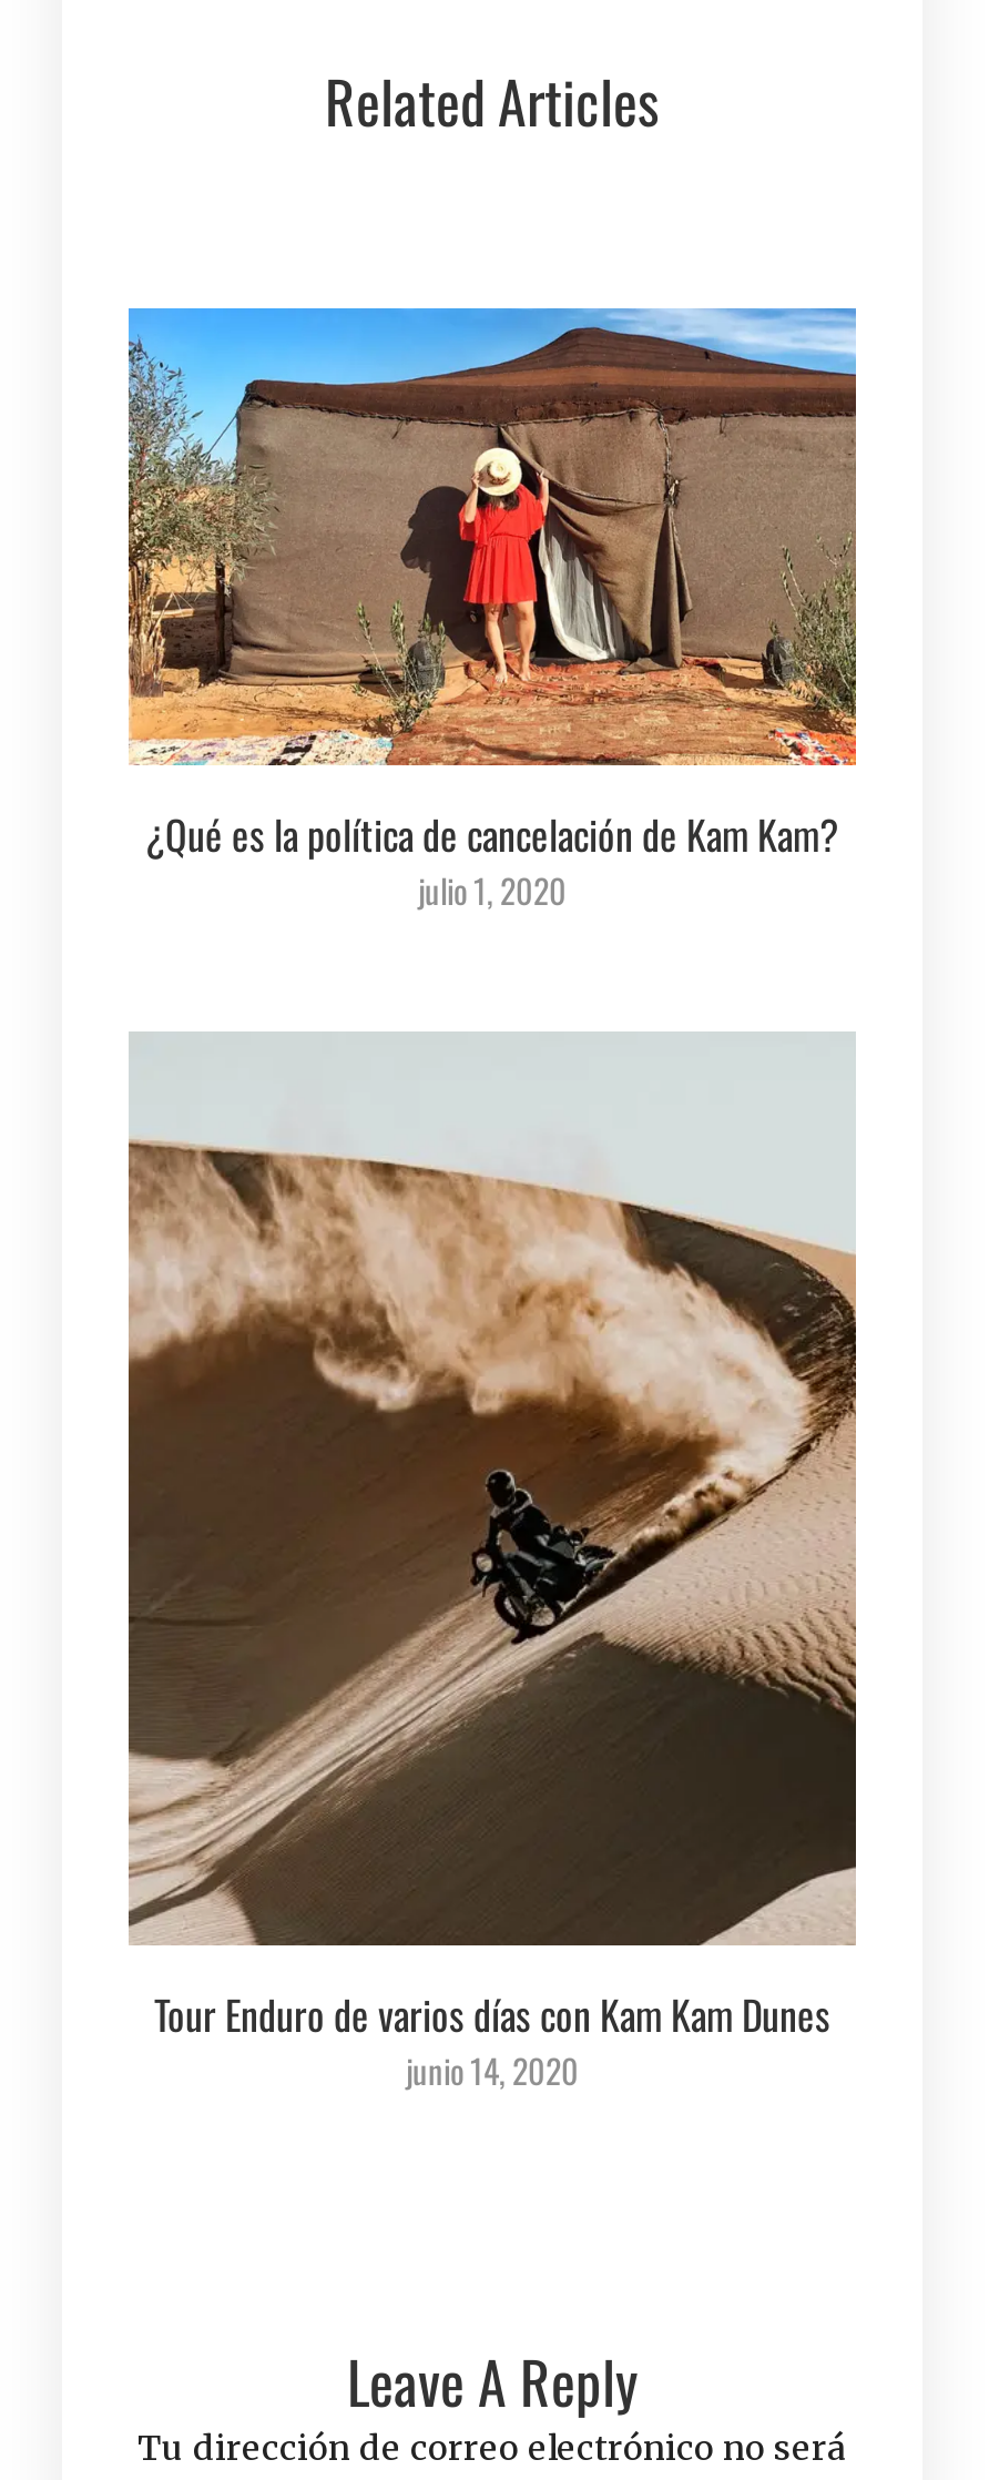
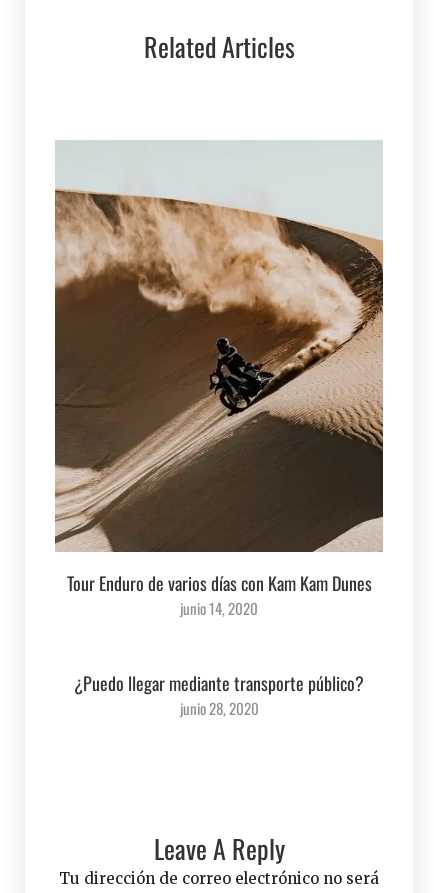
- [image]
- ¿Qué es la política de cancelación de Kam Kam?
- julio 1, 2020

moved up: [image] | Tour Enduro de varios días con Kam Kam Dunes | junio 14, 2020

+ ¿Puedo llegar mediante transporte público?
+ junio 28, 2020
